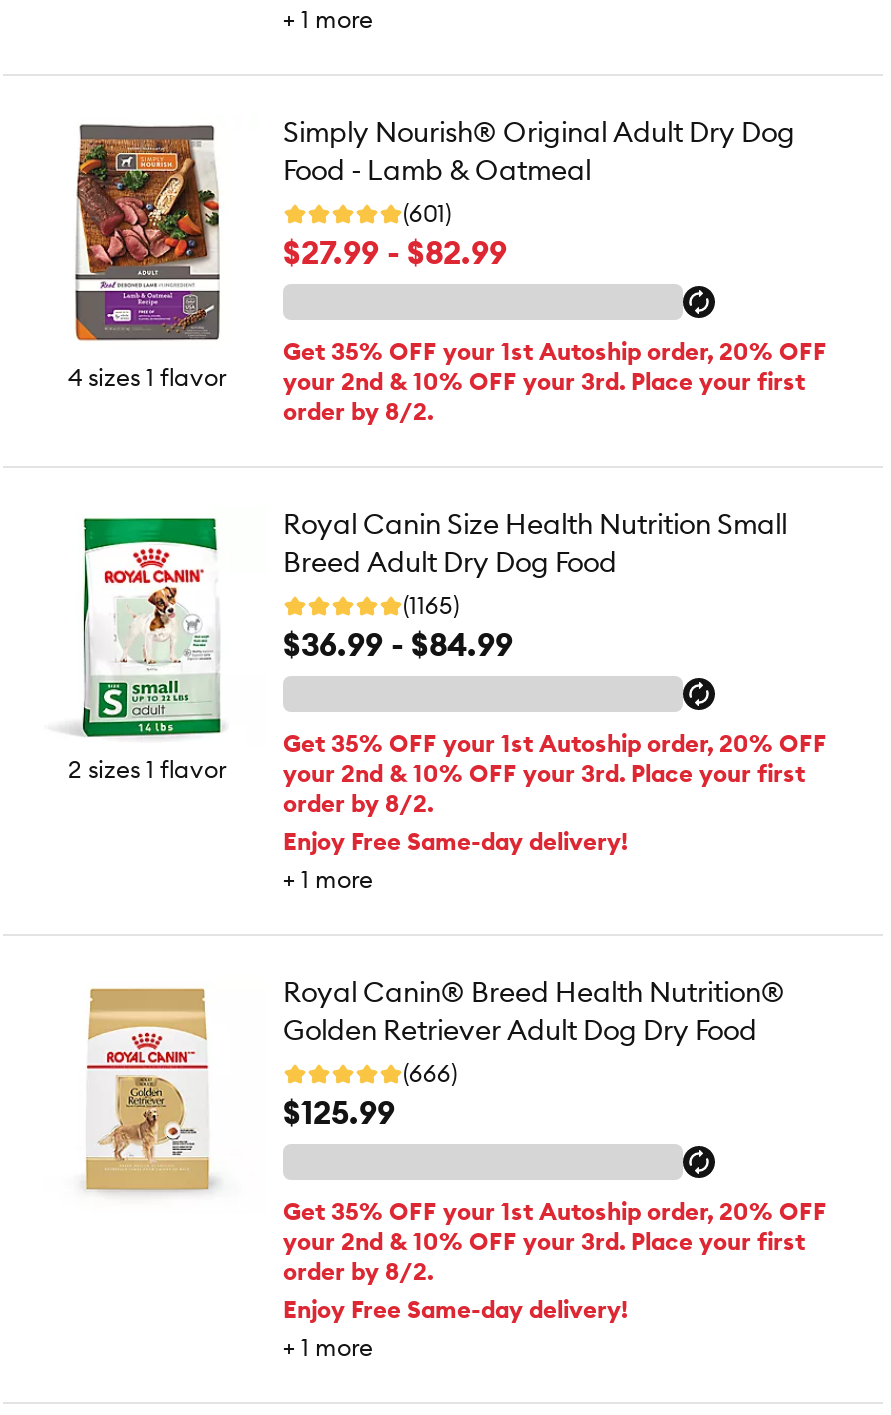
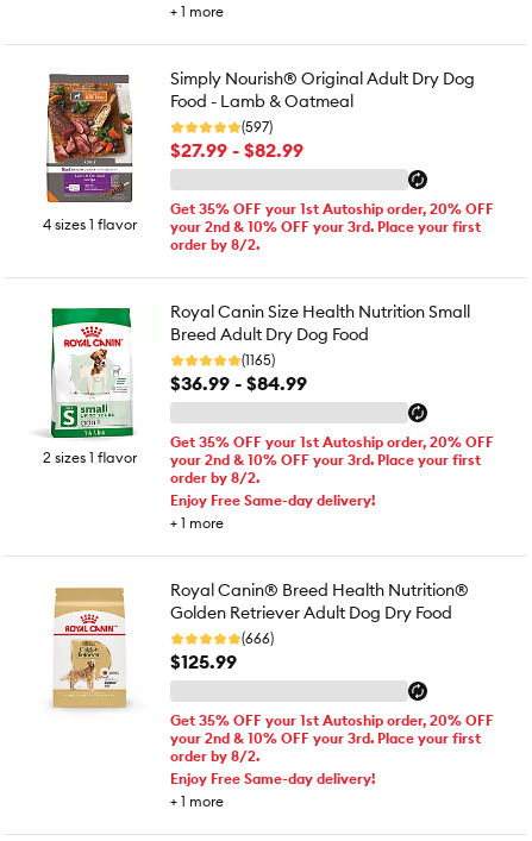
- (601)
+ (597)
